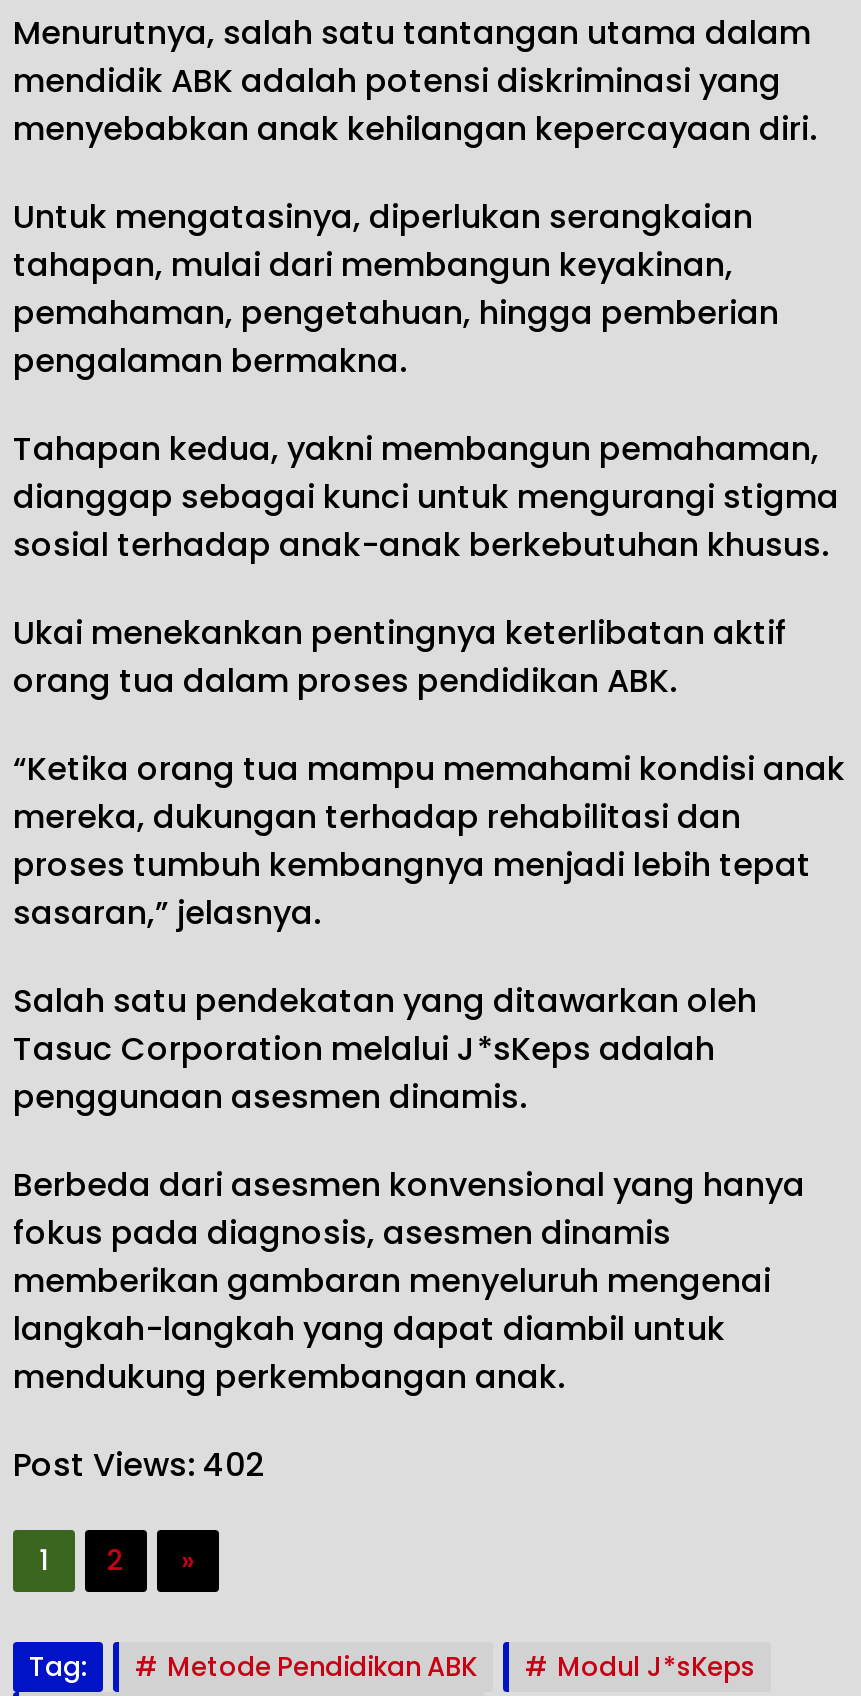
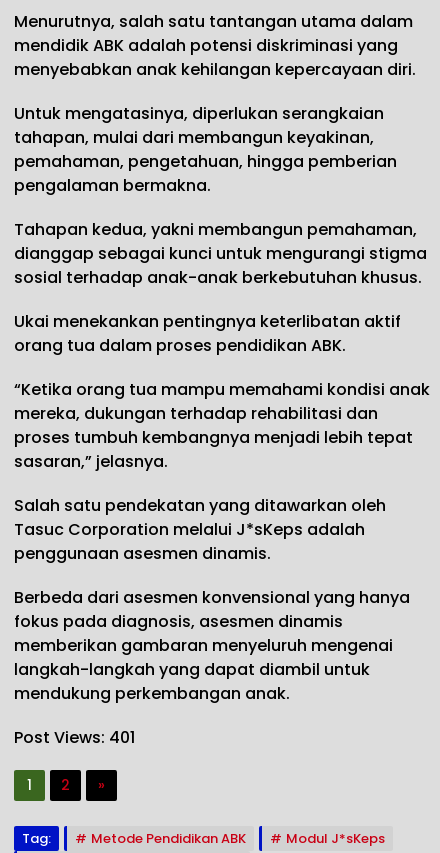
- Post Views: 402
+ Post Views: 401
